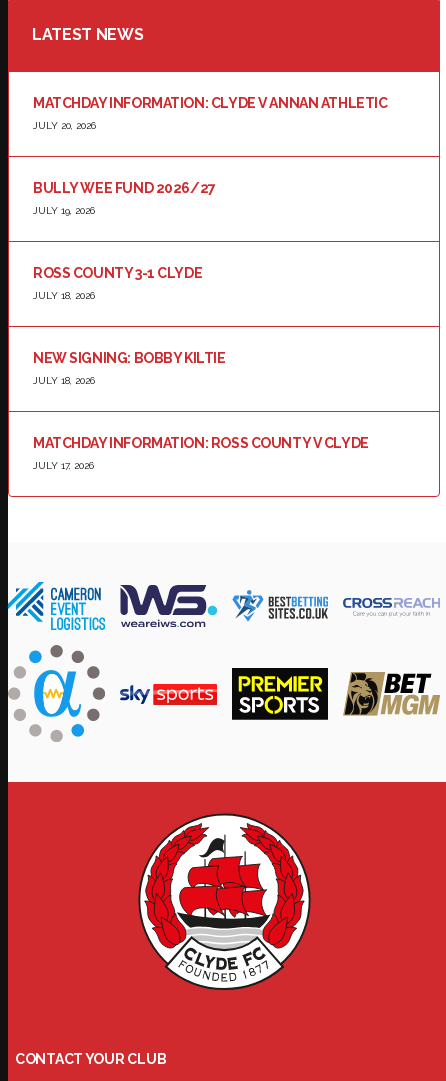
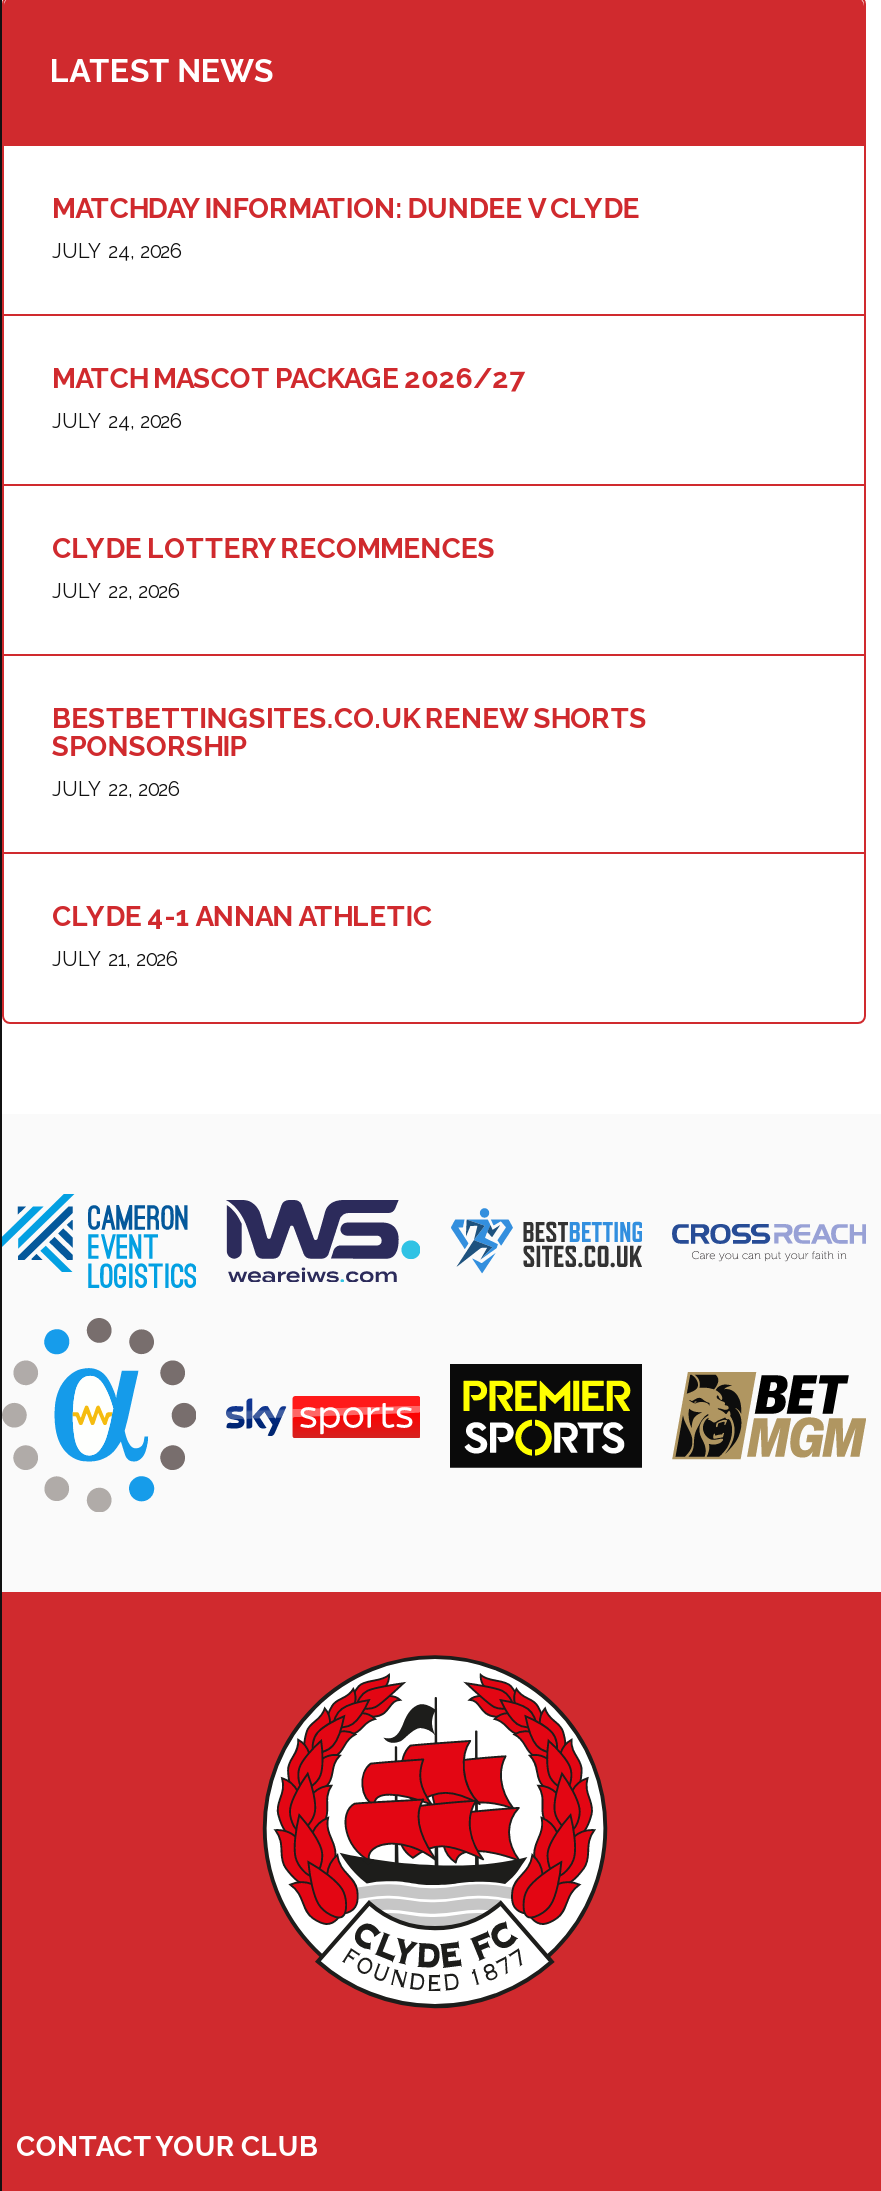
- MATCHDAY INFORMATION: CLYDE V ANNAN ATHLETIC
+ MATCHDAY INFORMATION: DUNDEE V CLYDE

- JULY 20, 2026
+ JULY 24, 2026

- BULLY WEE FUND 2026/27
+ MATCH MASCOT PACKAGE 2026/27

- JULY 19, 2026
+ JULY 24, 2026

- ROSS COUNTY 3-1 CLYDE
+ CLYDE LOTTERY RECOMMENCES

- JULY 18, 2026
+ JULY 22, 2026

- NEW SIGNING: BOBBY KILTIE
+ BESTBETTINGSITES.CO.UK RENEW SHORTS
+ SPONSORSHIP

- JULY 18, 2026
+ JULY 22, 2026

- MATCHDAY INFORMATION: ROSS COUNTY V CLYDE
+ CLYDE 4-1 ANNAN ATHLETIC

- JULY 17, 2026
+ JULY 21, 2026
